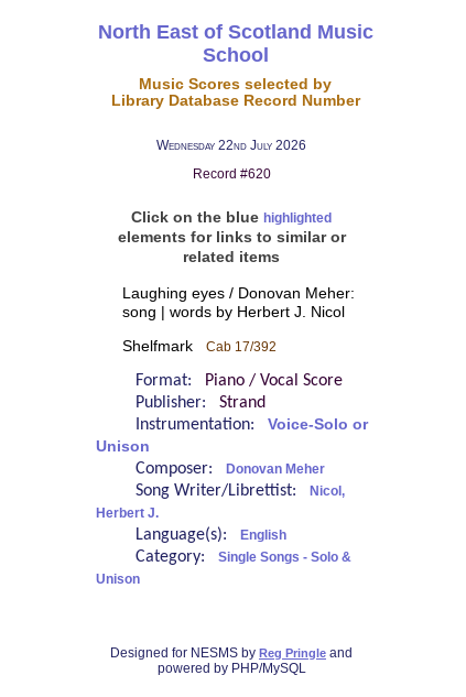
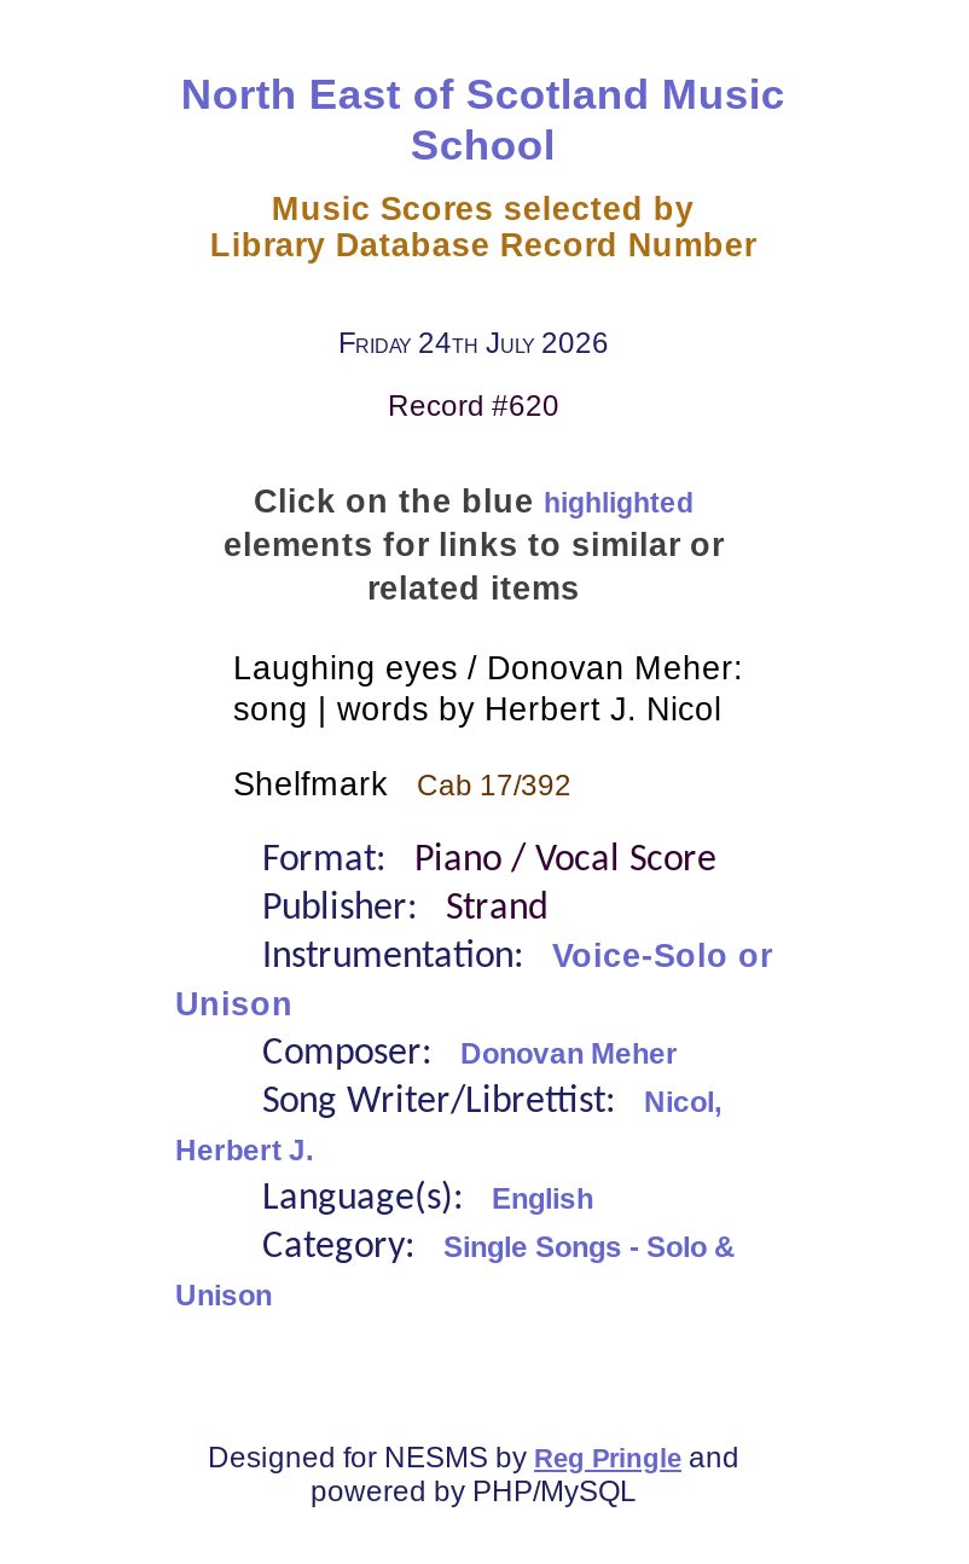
- Wednesday 22nd July 2026
+ Friday 24th July 2026
